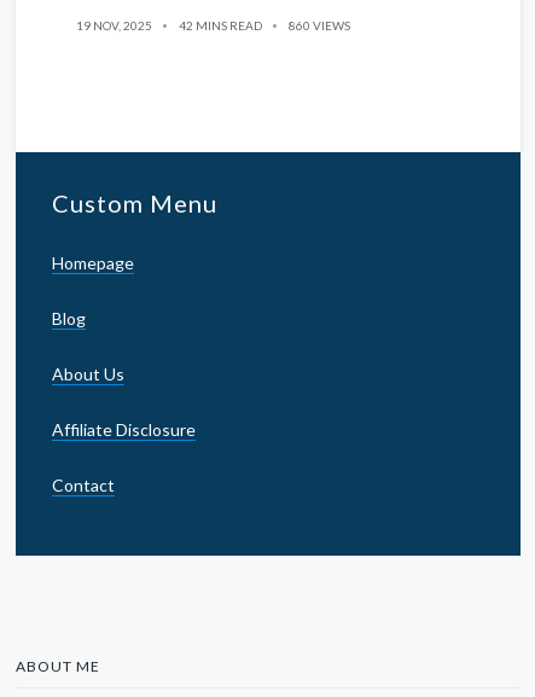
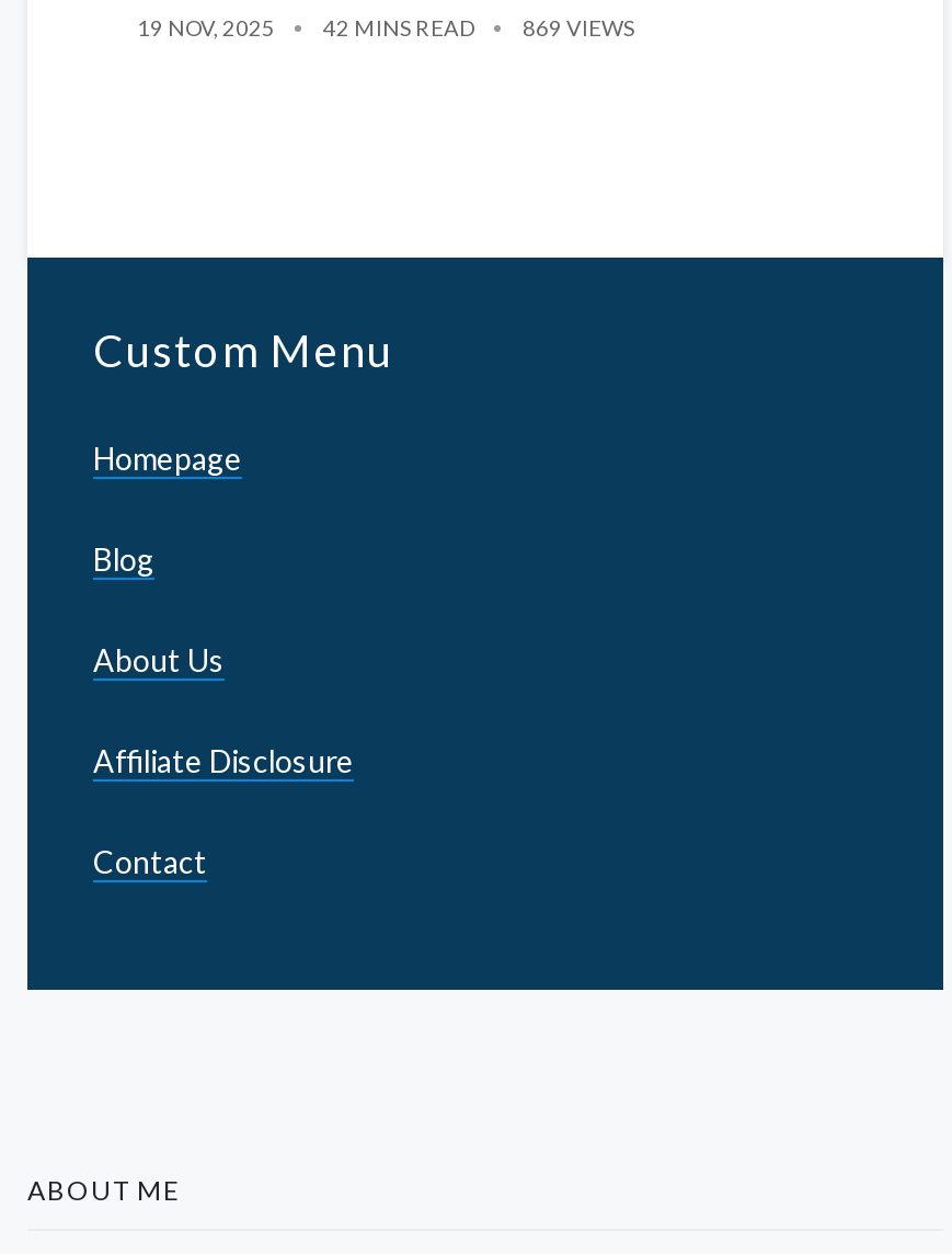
- 19 NOV, 2025 42 MINS READ 860 VIEWS
+ 19 NOV, 2025 42 MINS READ 869 VIEWS
